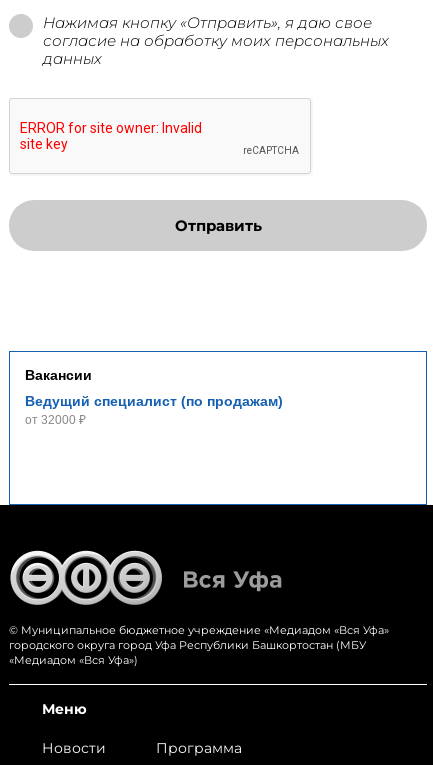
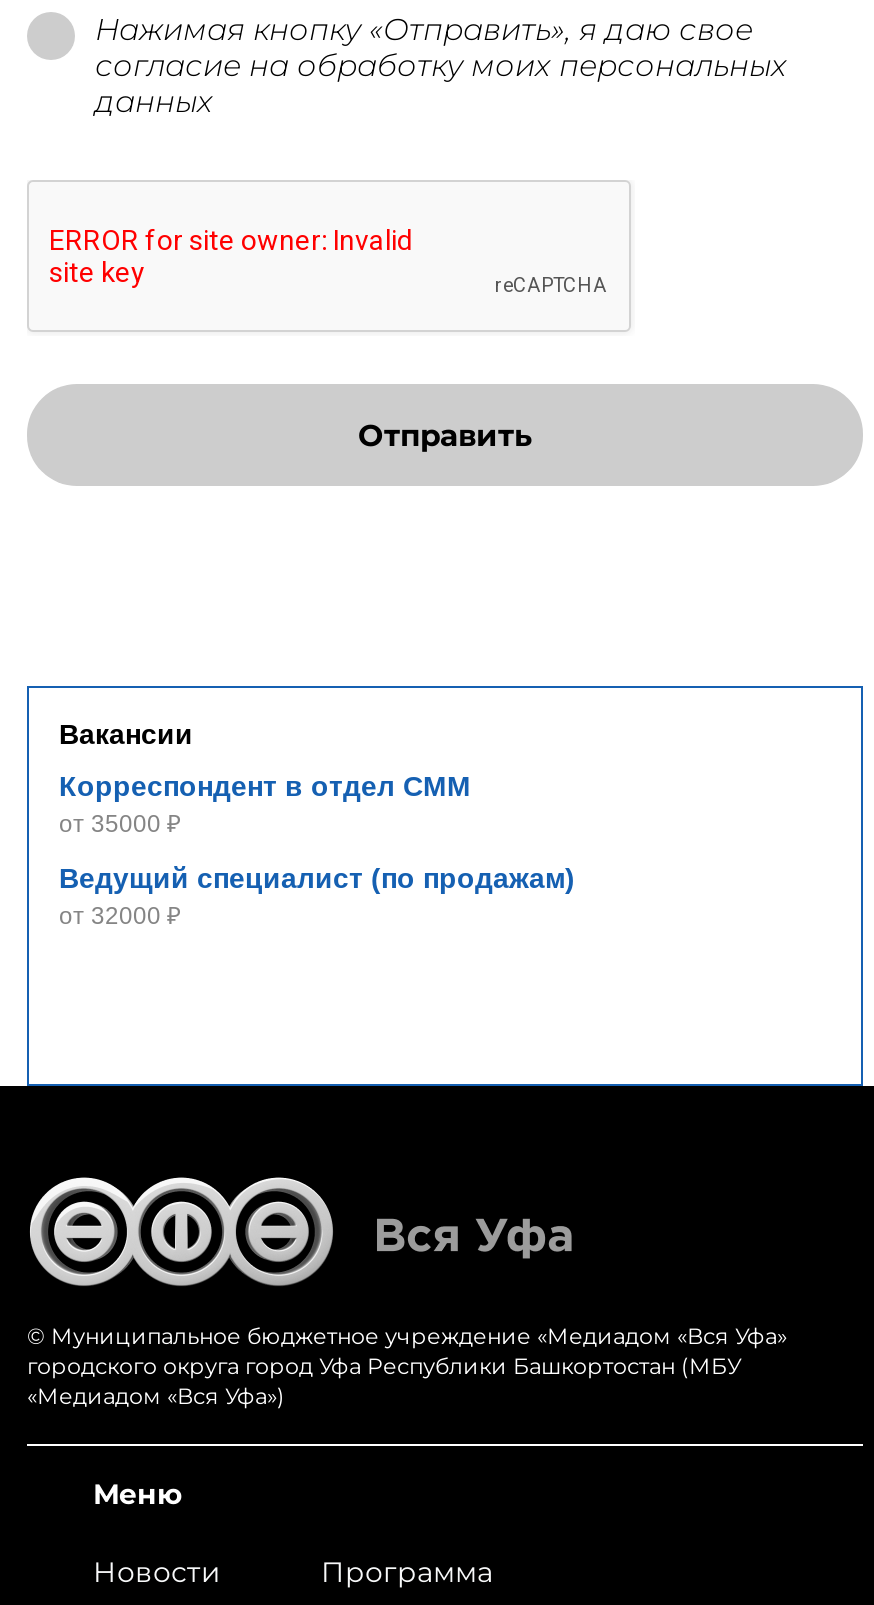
+ Корреспондент в отдел СММ
+ от 35000 ₽
